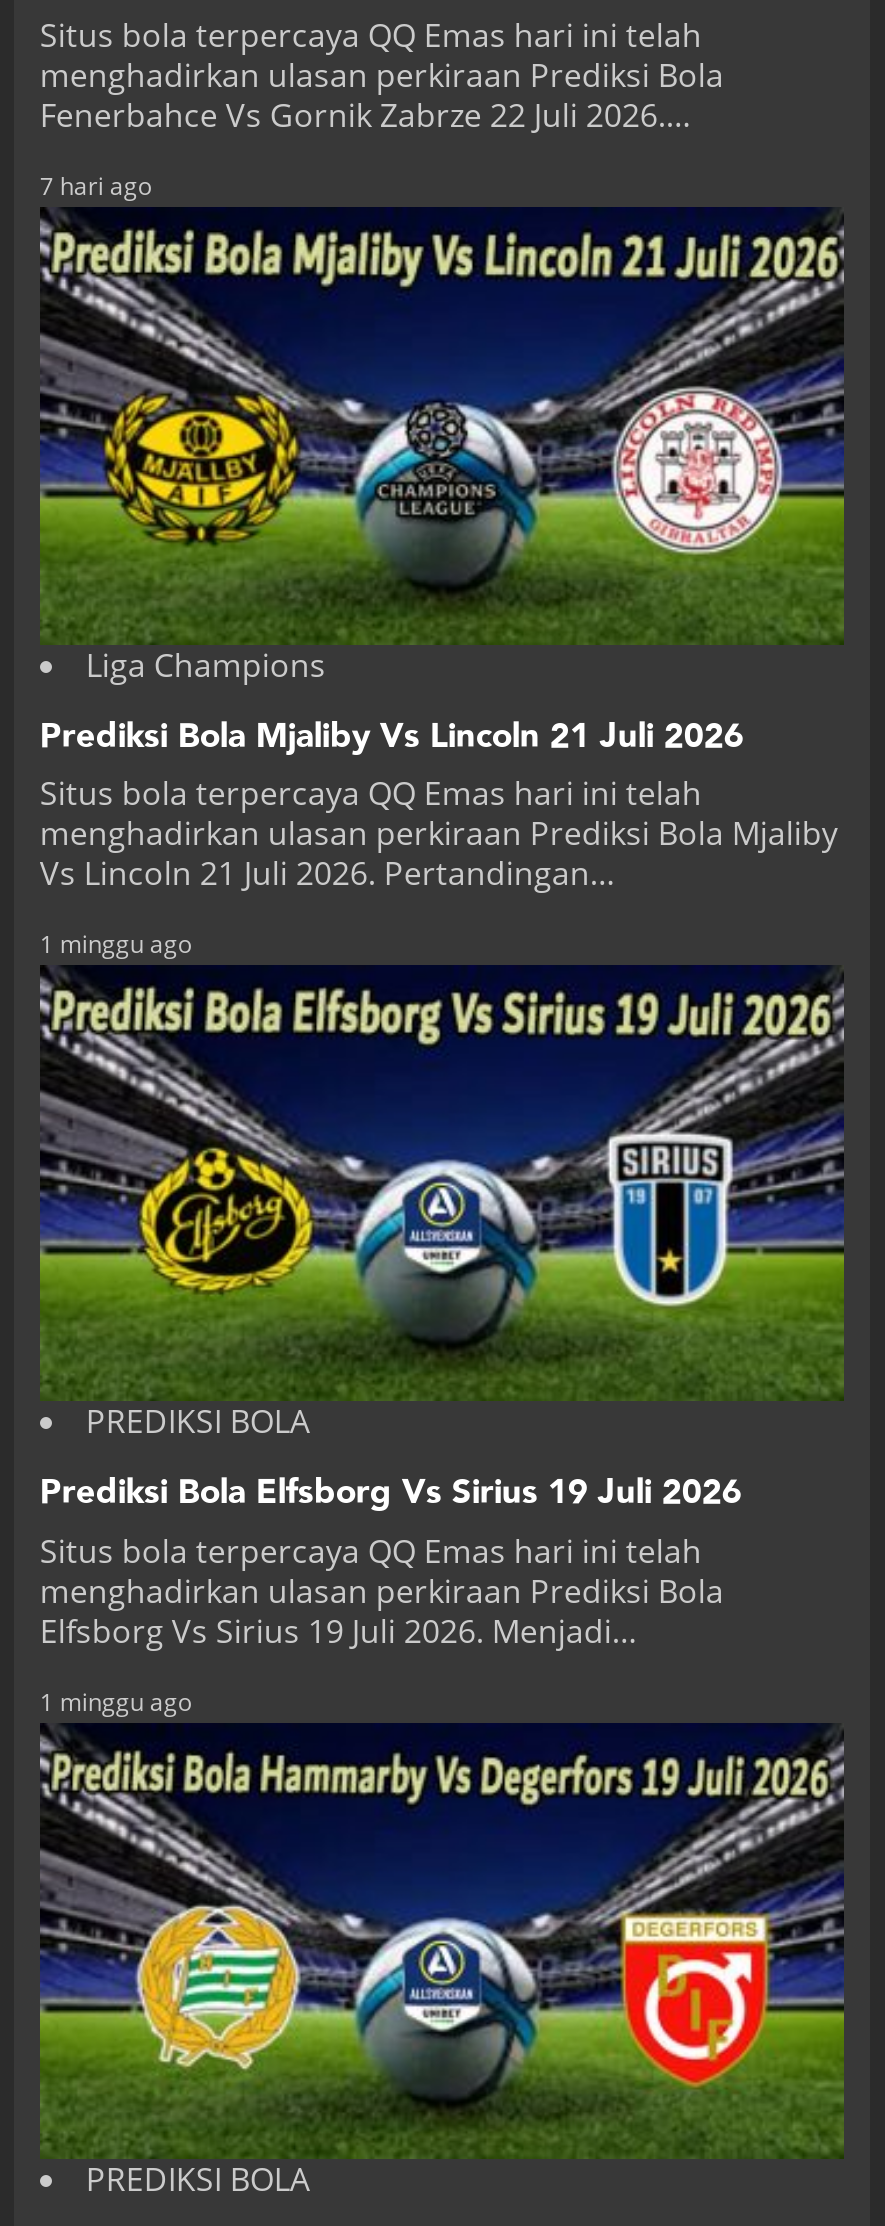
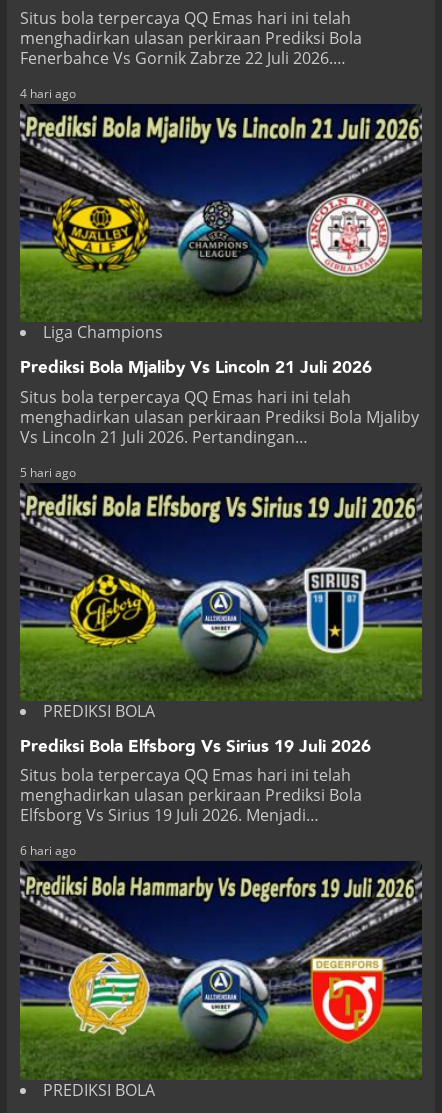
- 7 hari ago
+ 4 hari ago

- 1 minggu ago
+ 5 hari ago

- 1 minggu ago
+ 6 hari ago
